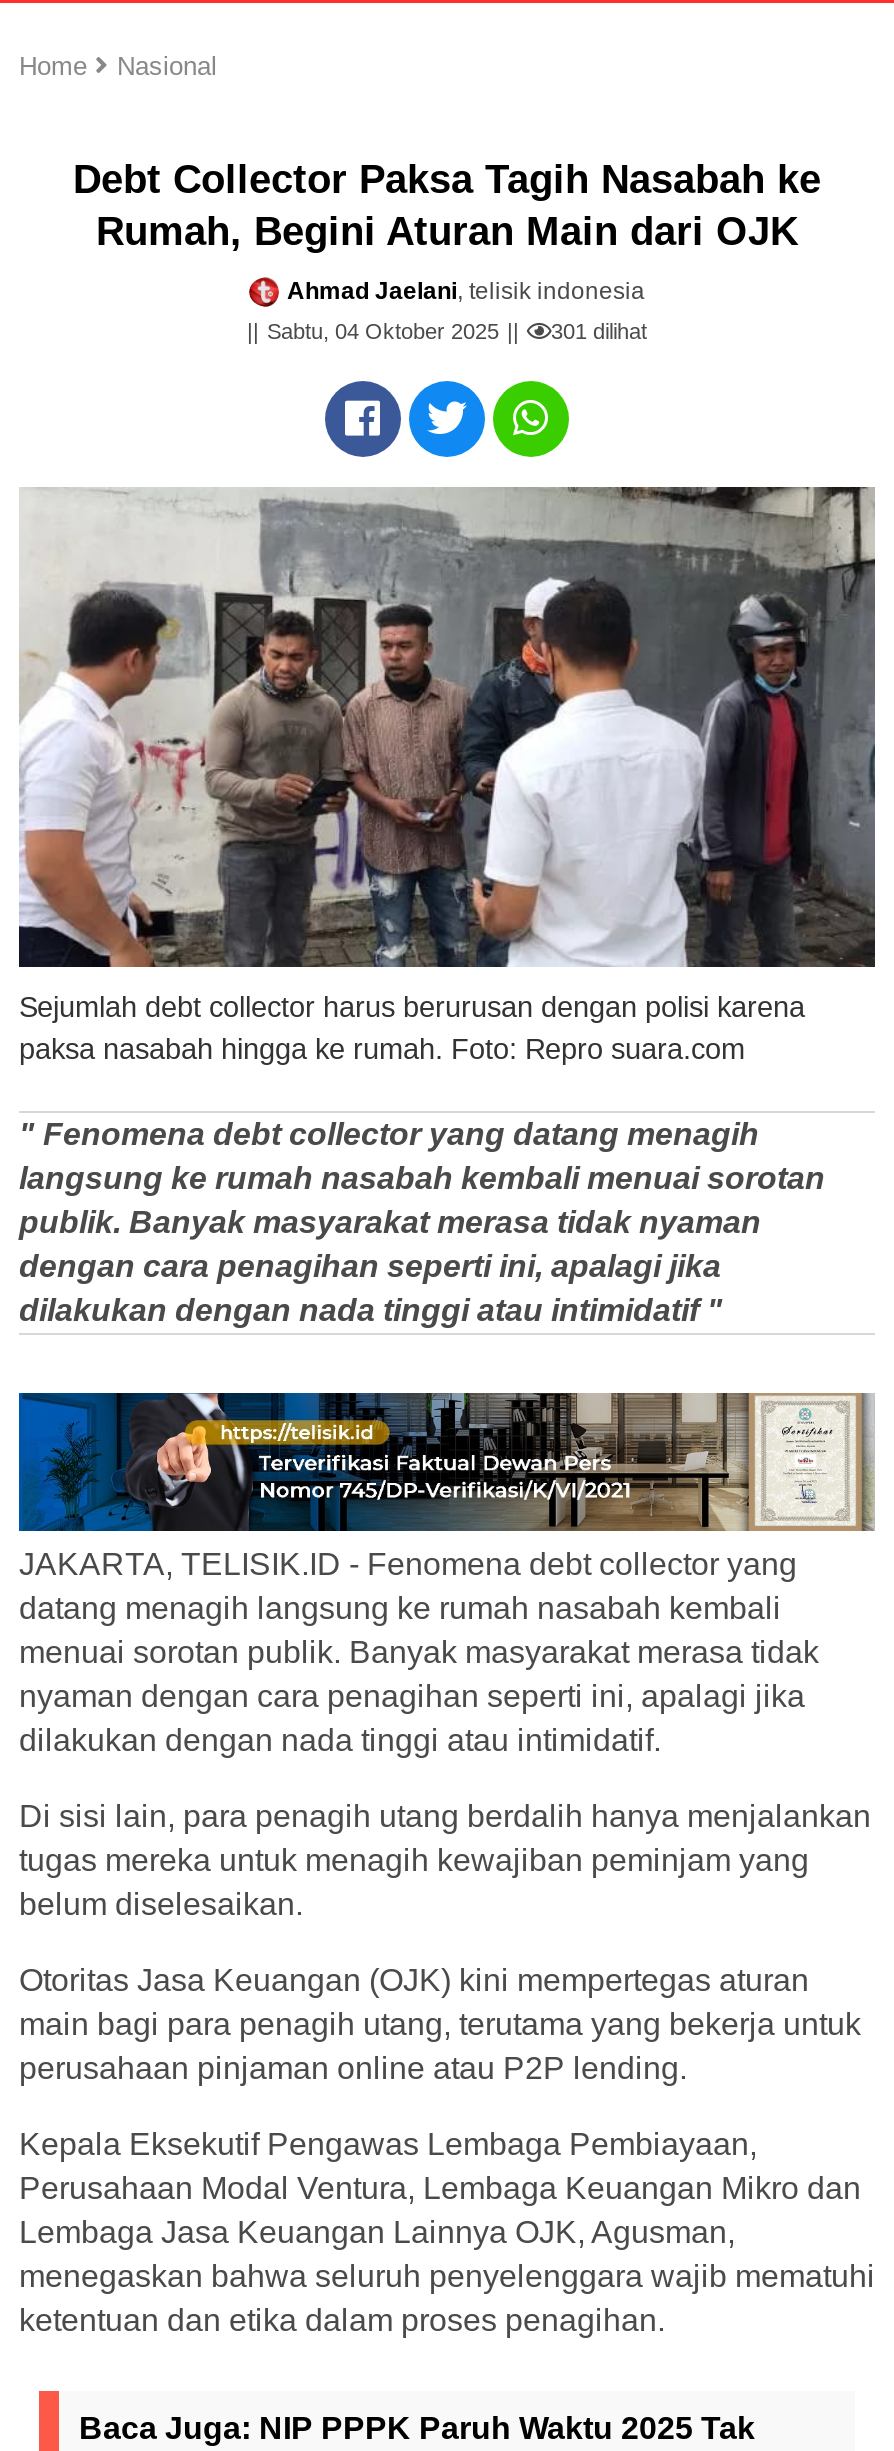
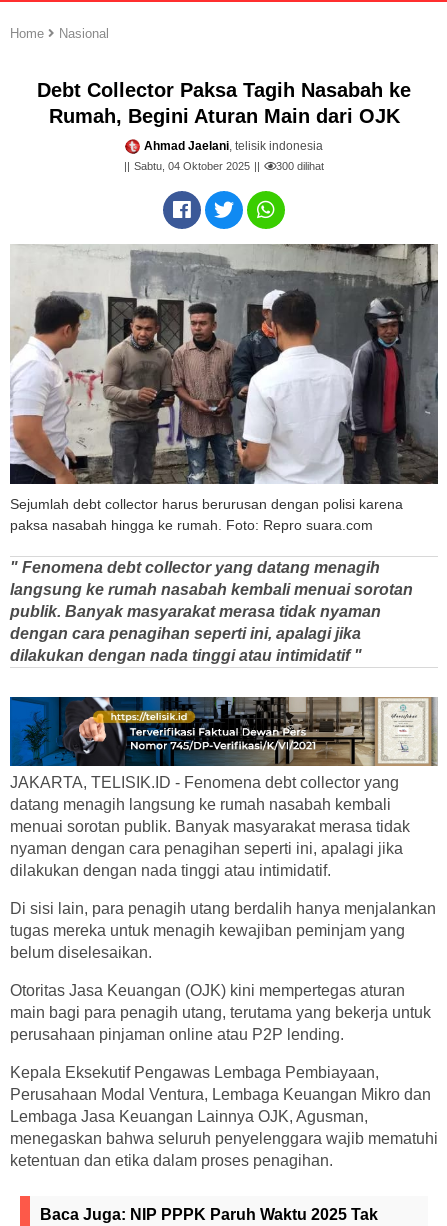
- 301 dilihat
+ 300 dilihat
